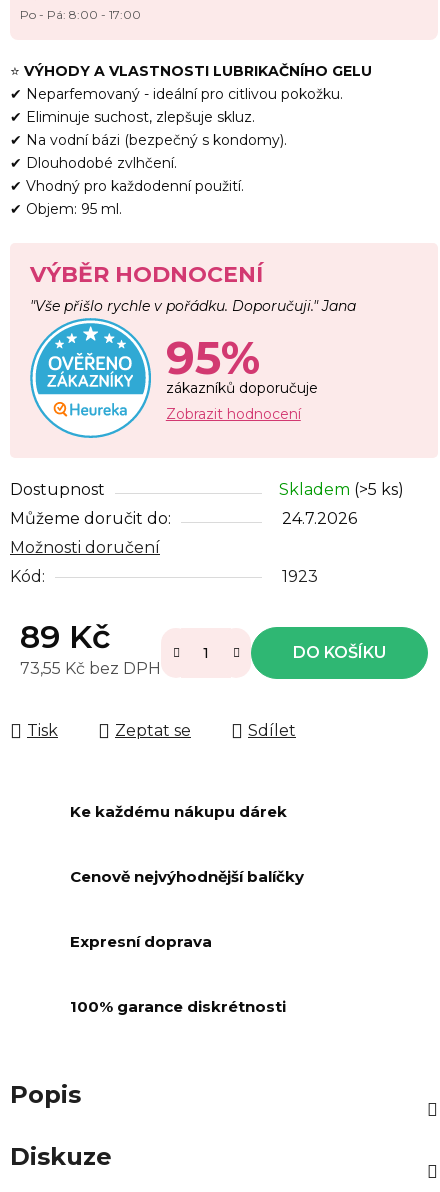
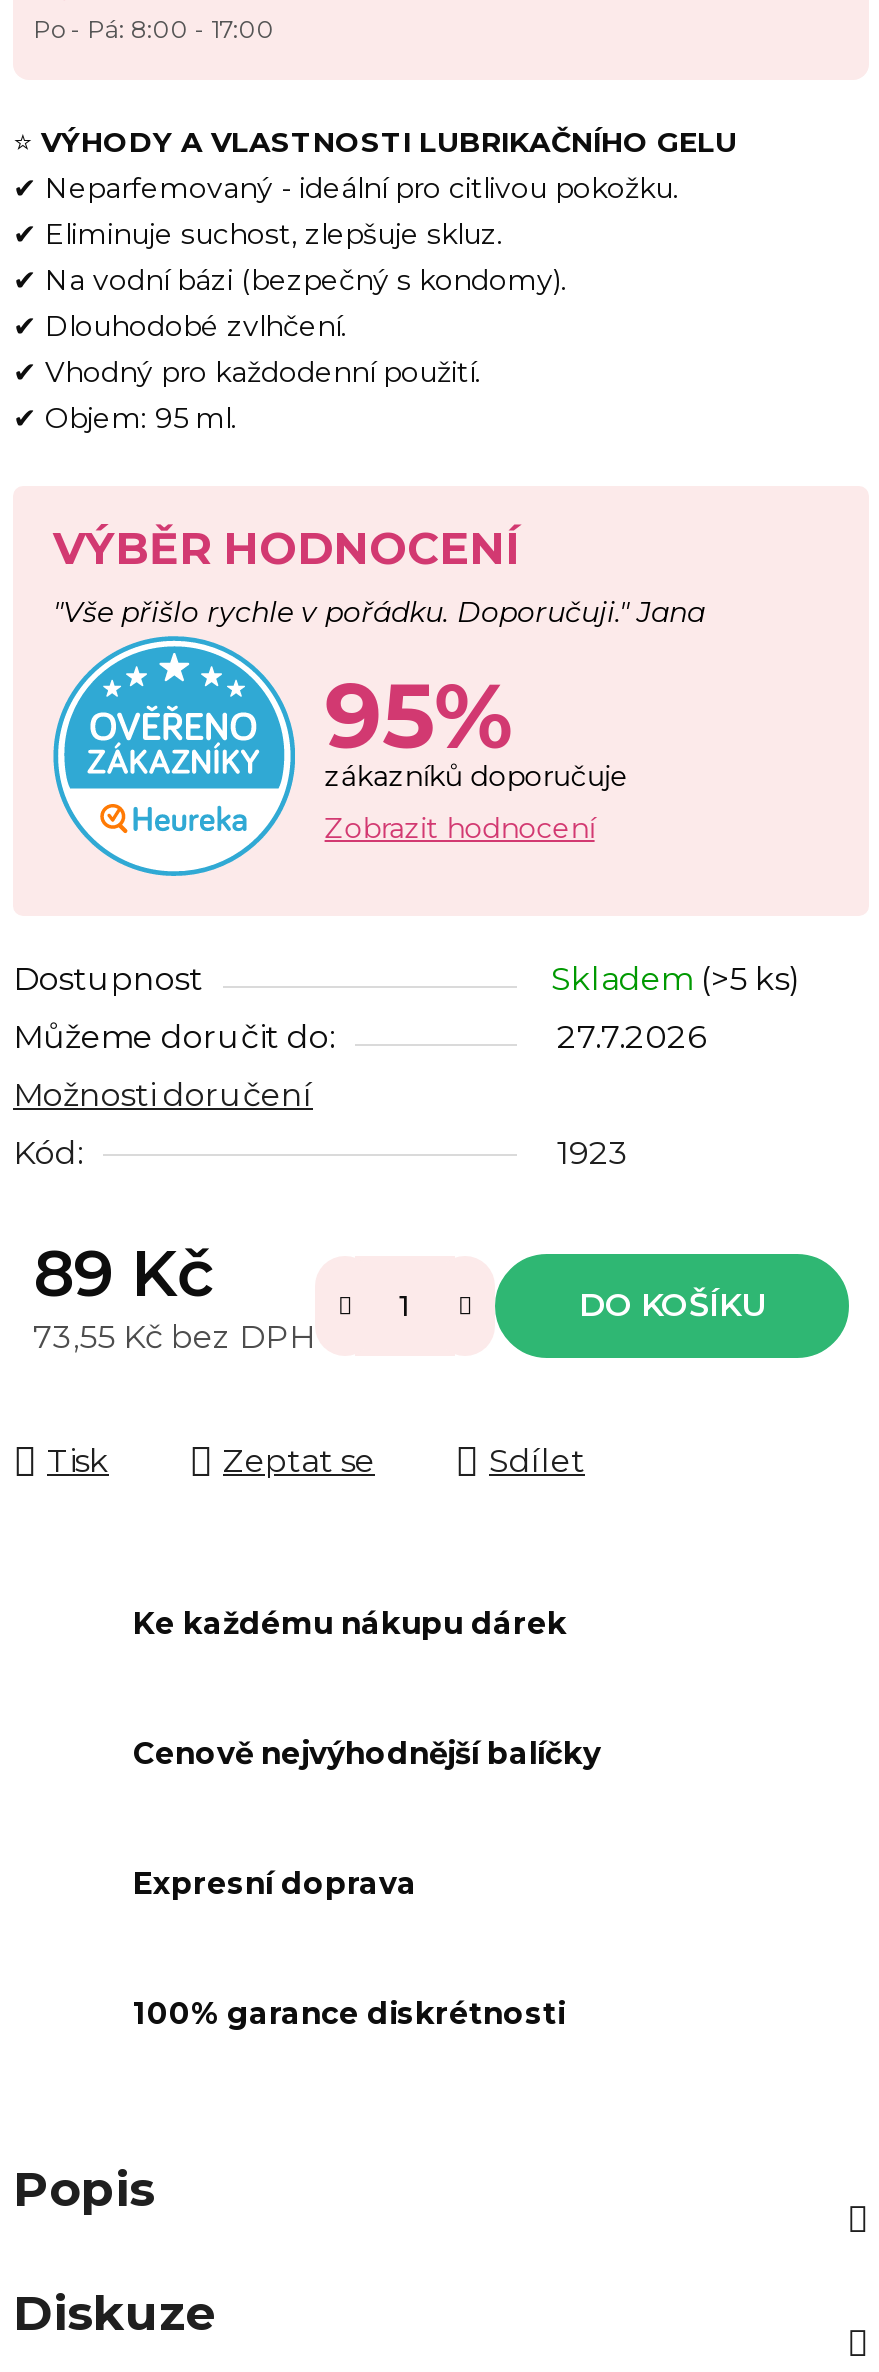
- 24.7.2026
+ 27.7.2026
